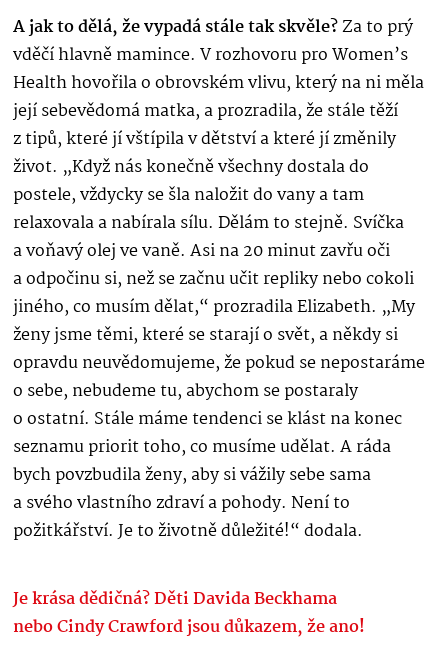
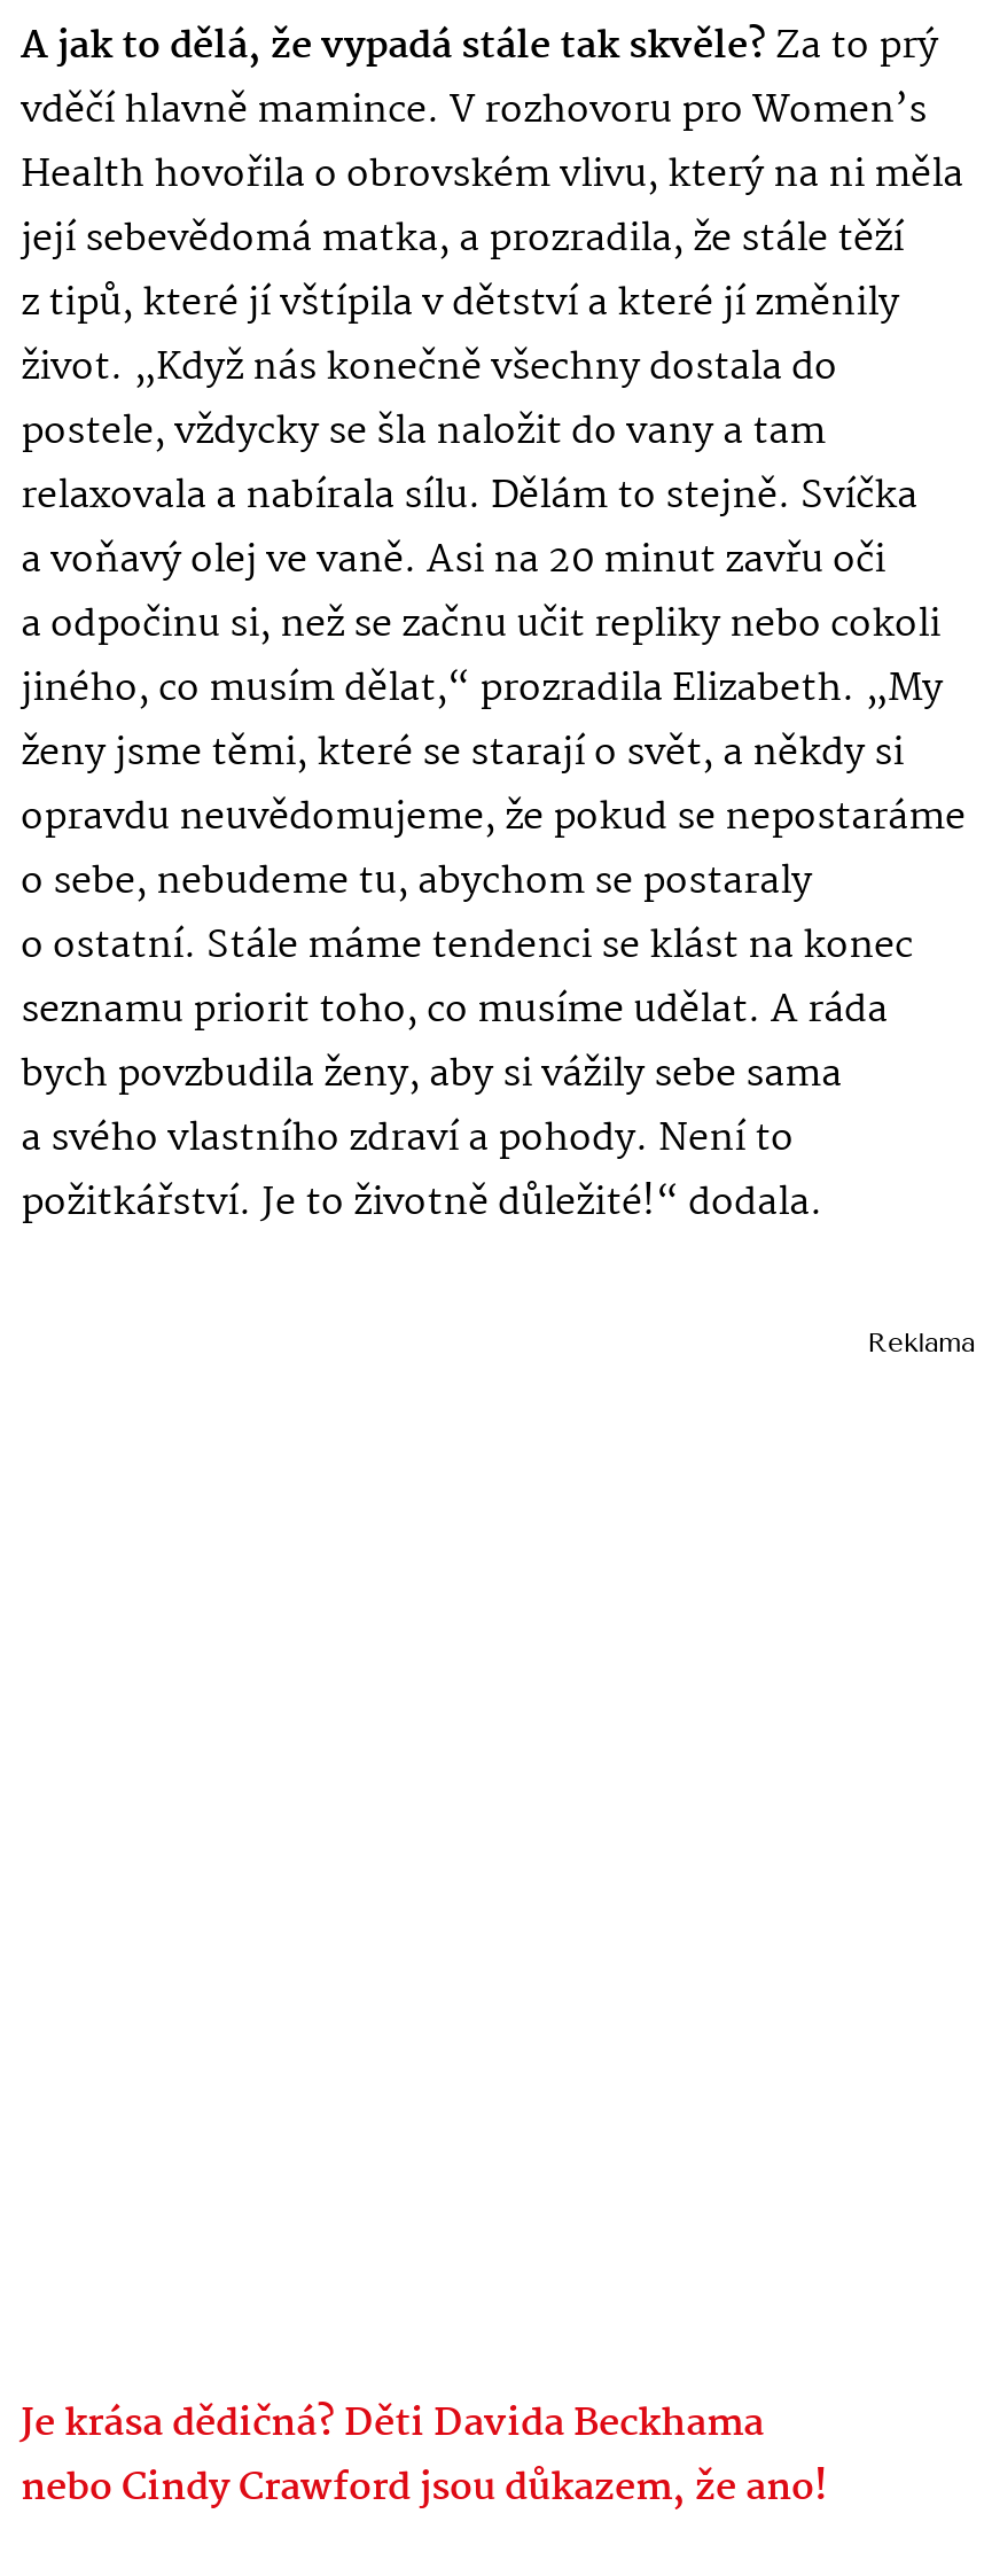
+ Reklama
